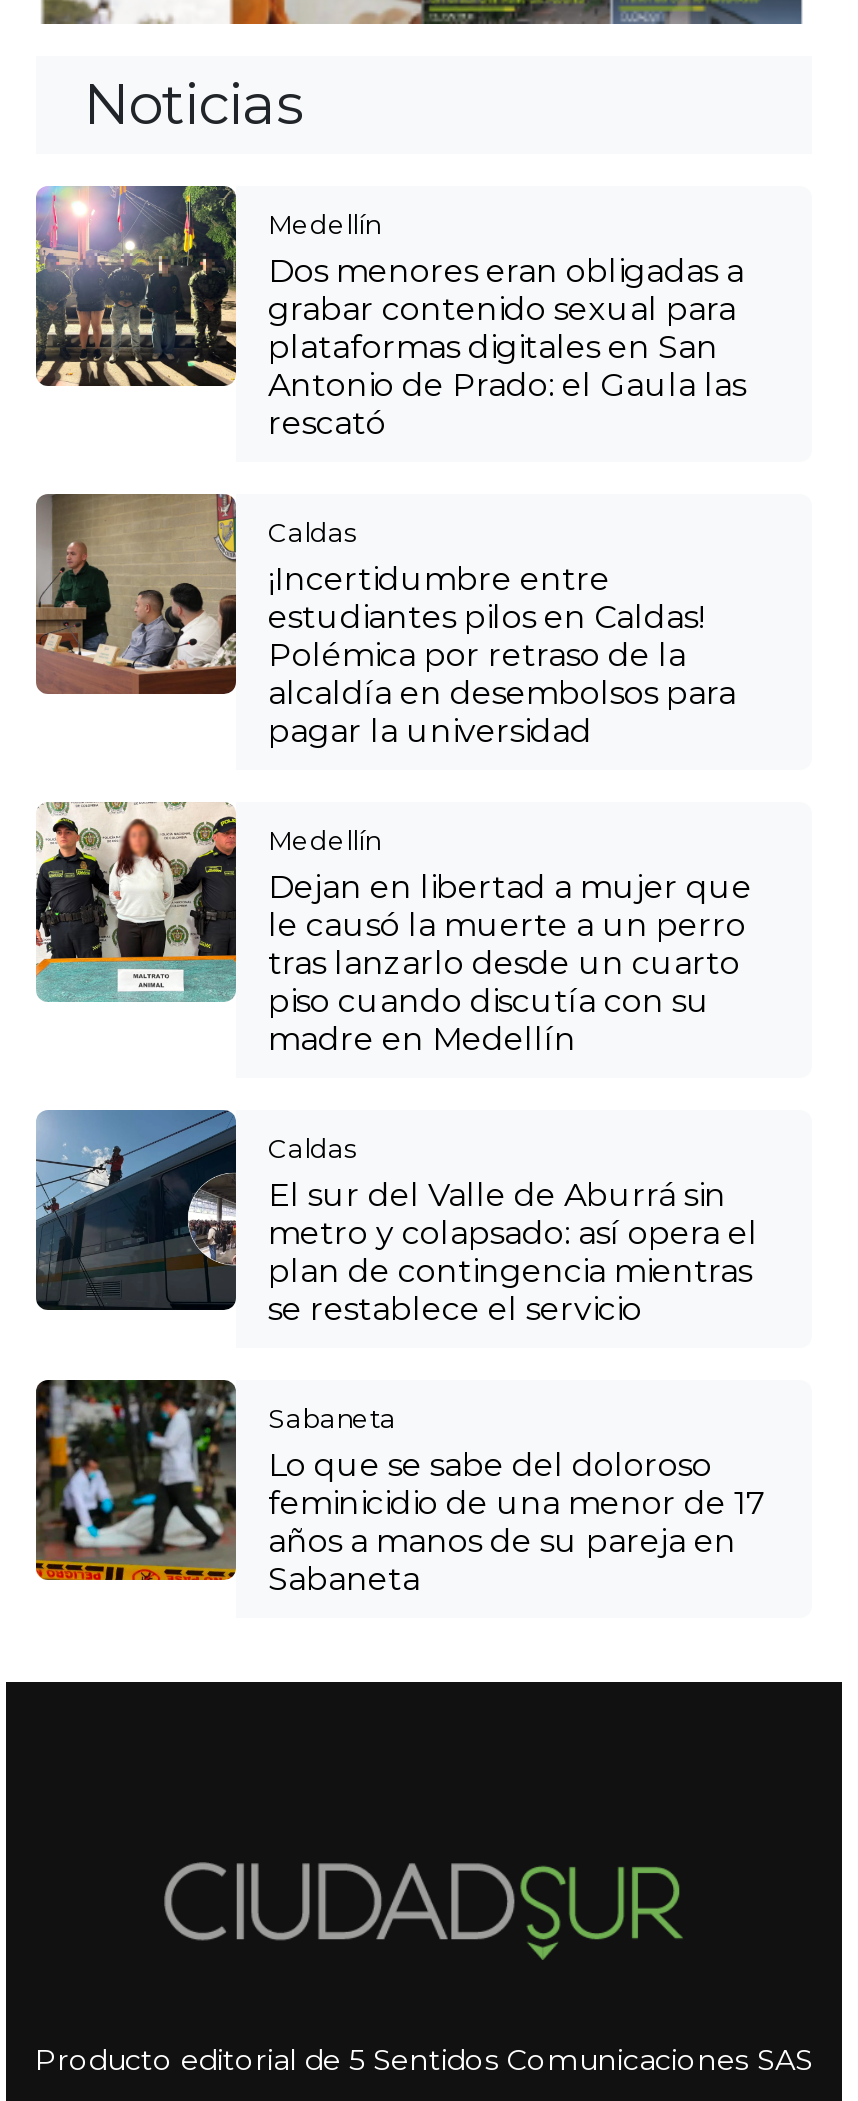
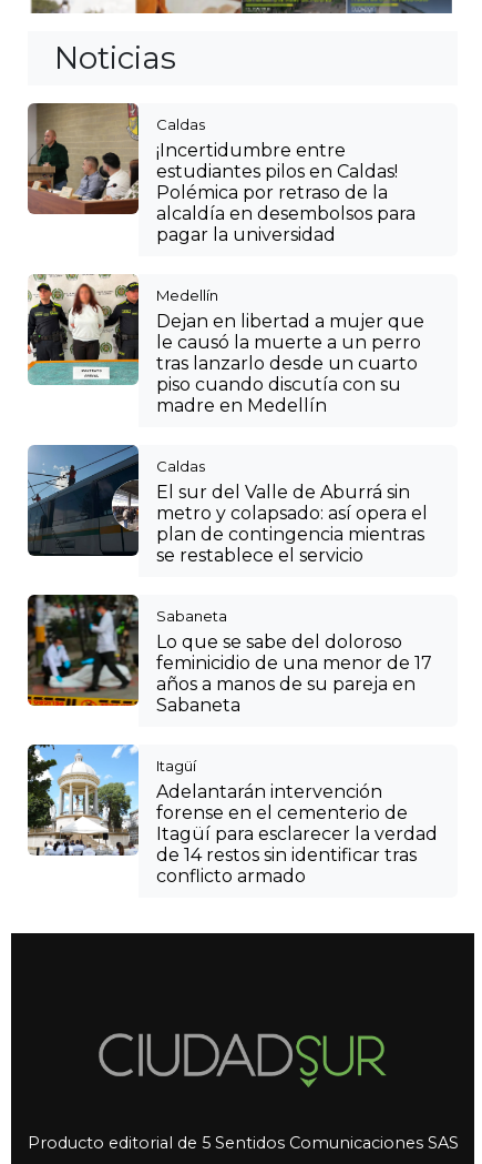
- [image]
- Medellín
- Dos menores eran obligadas a
- grabar contenido sexual para
- plataformas digitales en San
- Antonio de Prado: el Gaula las
- rescató

moved up: [image] | Caldas | ¡Incertidumbre entre | ... | años a manos de su pareja en | Sabaneta

+ [image]
+ Itagüí
+ Adelantarán intervención
+ forense en el cementerio de
+ Itagüí para esclarecer la verdad
+ de 14 restos sin identificar tras
+ conflicto armado
